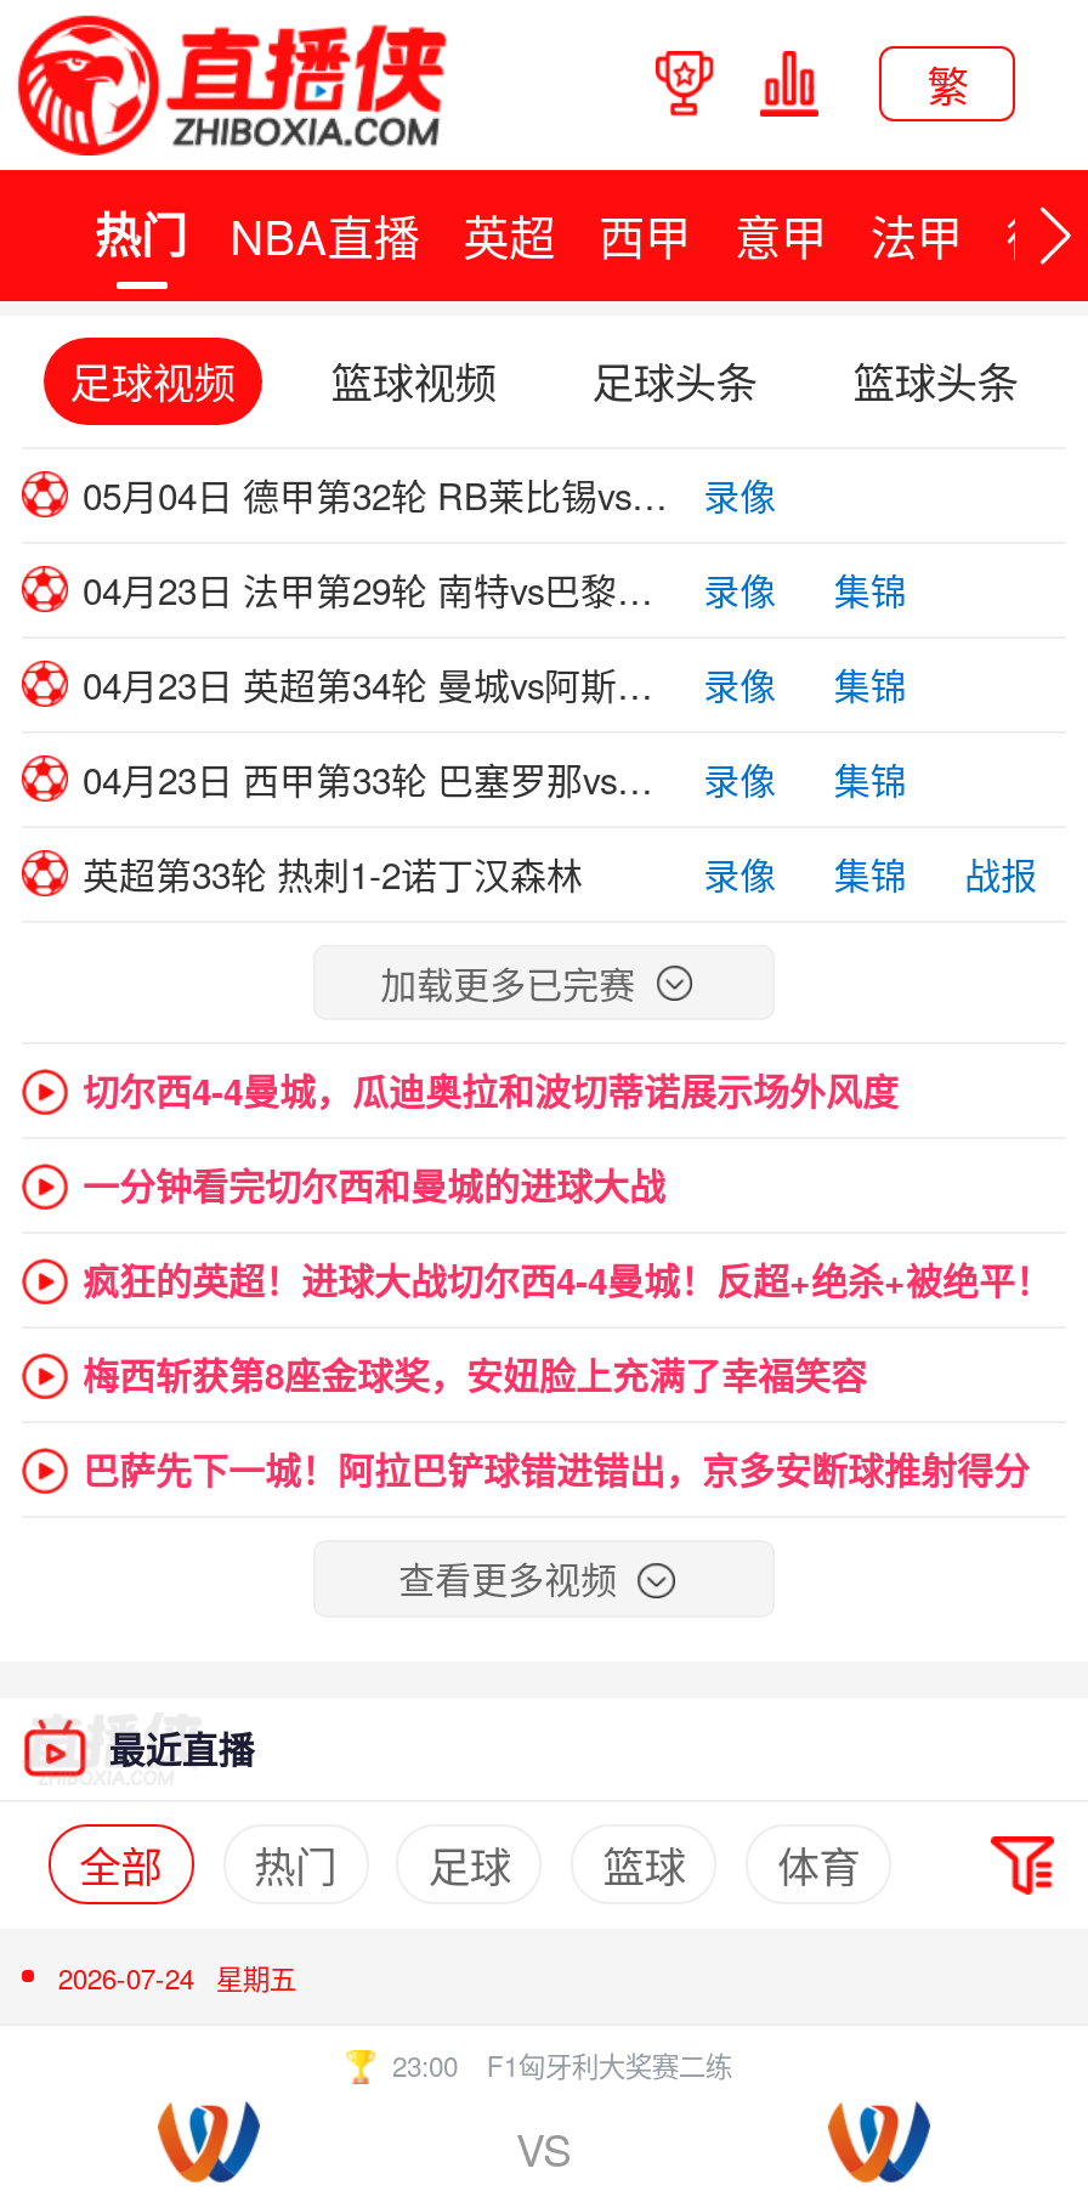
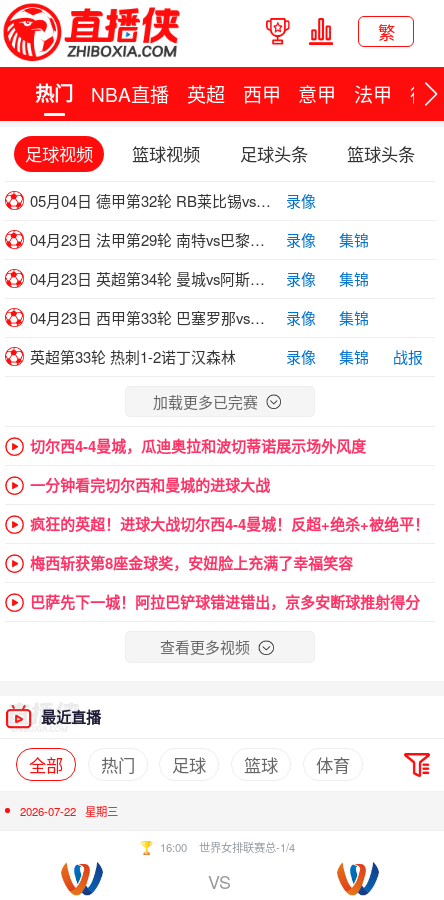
- 2026-07-24 星期五
+ 2026-07-22 星期三

- 23:00
- F1匈牙利大奖赛二练
+ 16:00
+ 世界女排联赛总-1/4
